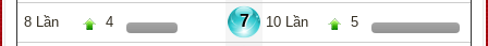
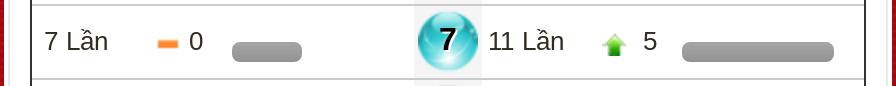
- 8 Lần
+ 7 Lần

- 4
+ 0

- 7 10 Lần
+ 7 11 Lần
